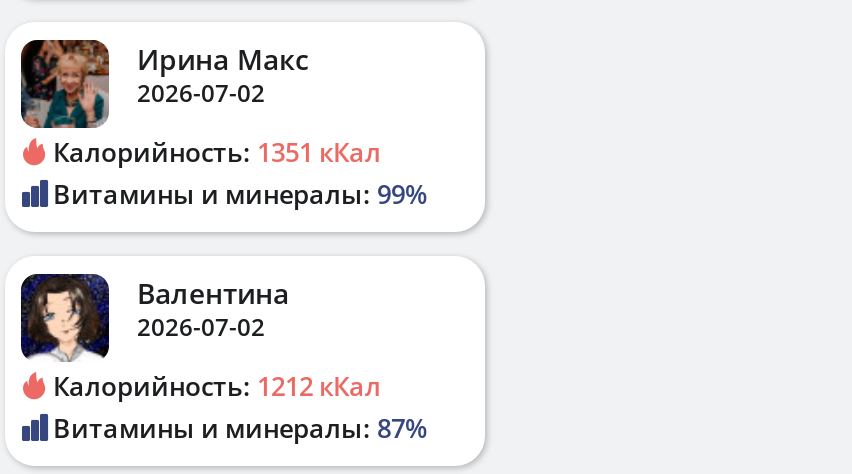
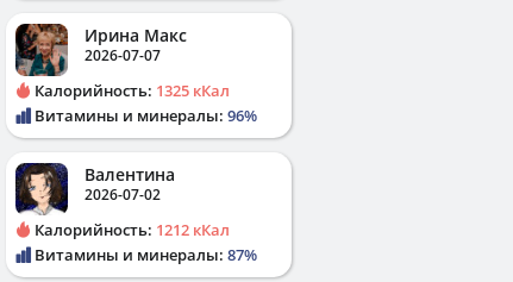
- 2026-07-02
+ 2026-07-07

- Калорийность: 1351 кКал
+ Калорийность: 1325 кКал

- Витамины и минералы: 99%
+ Витамины и минералы: 96%
